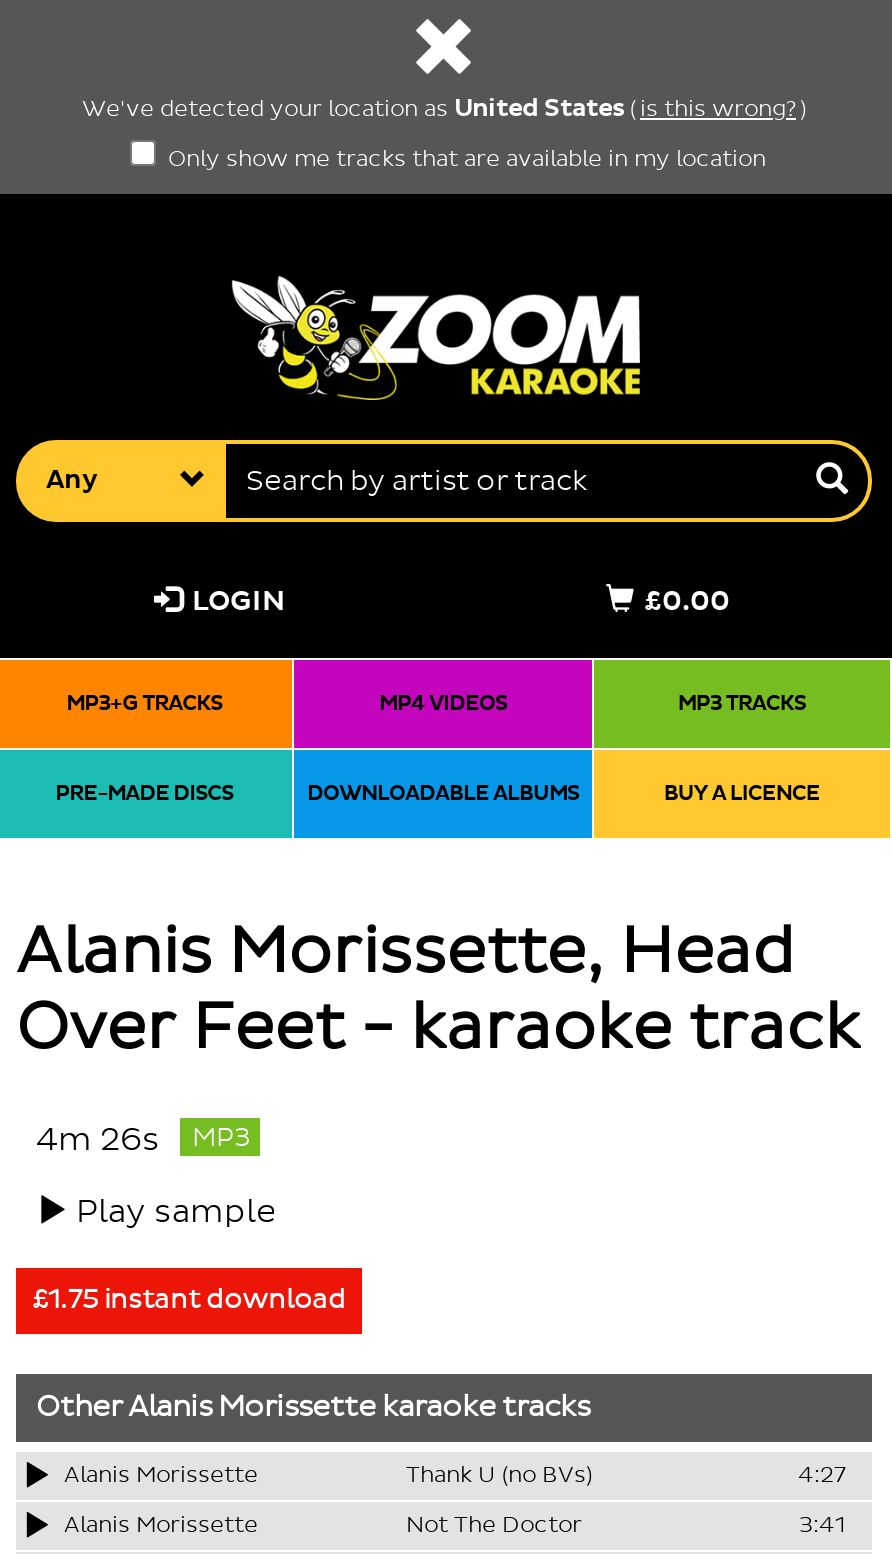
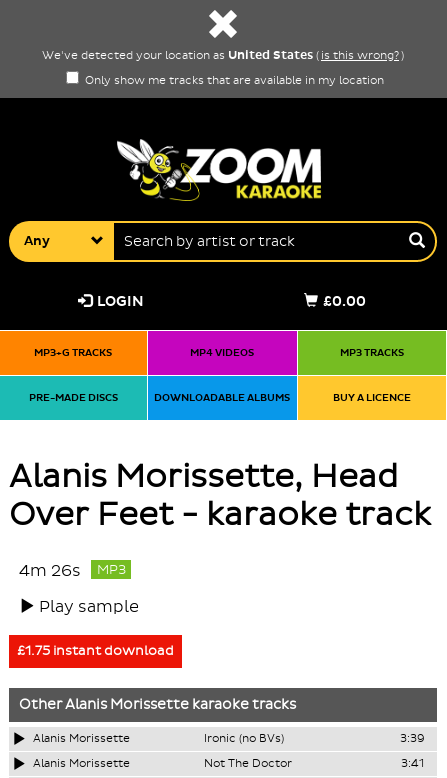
- Thank U (no BVs)
- 4:27
+ Ironic (no BVs)
+ 3:39
